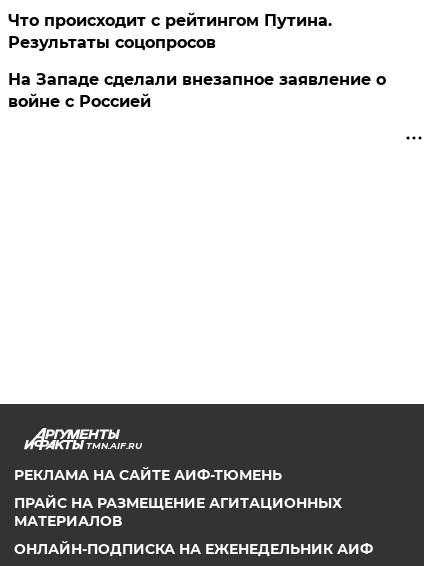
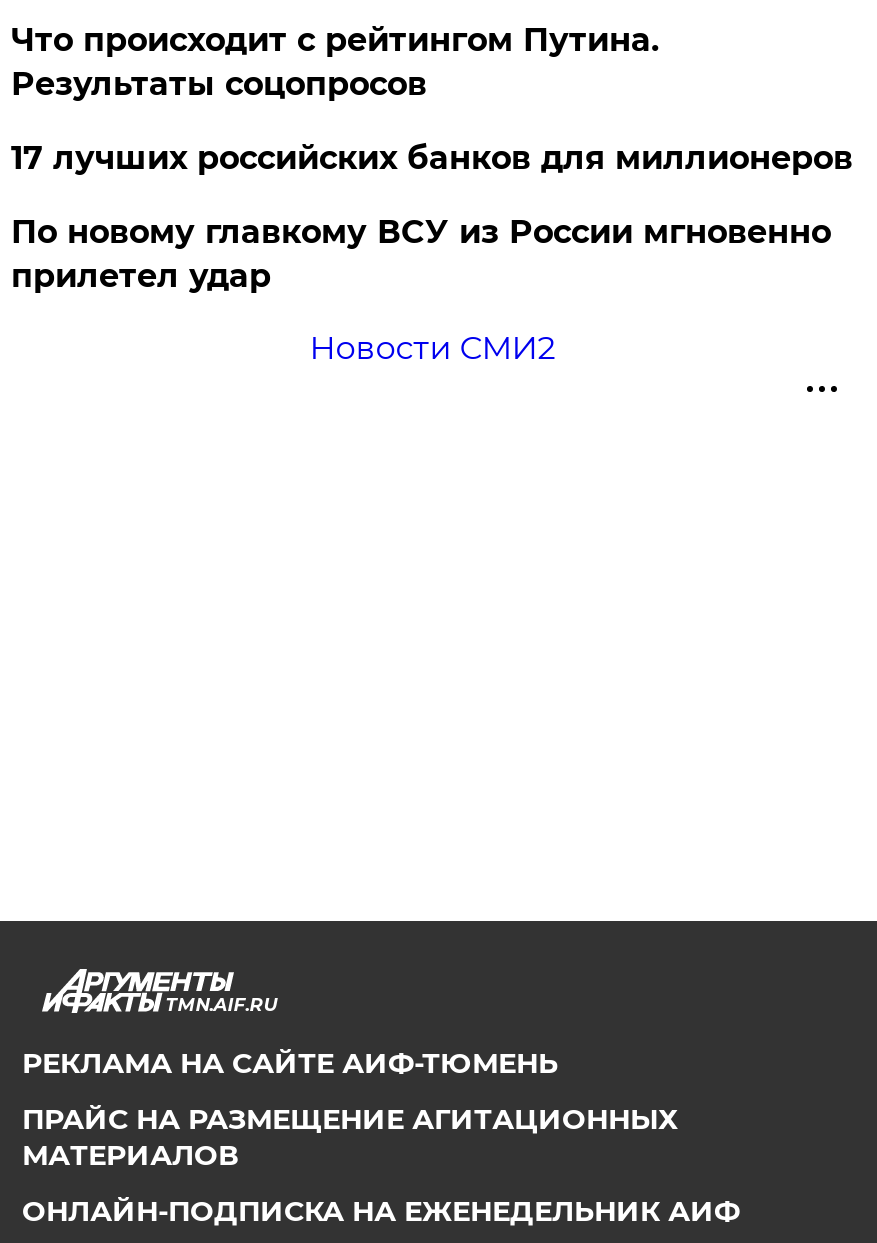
- На Западе сделали внезапное заявление о
- войне с Россией
+ 17 лучших российских банков для миллионеров
+ По новому главкому ВСУ из России мгновенно
+ прилетел удар
+ Новости СМИ2
